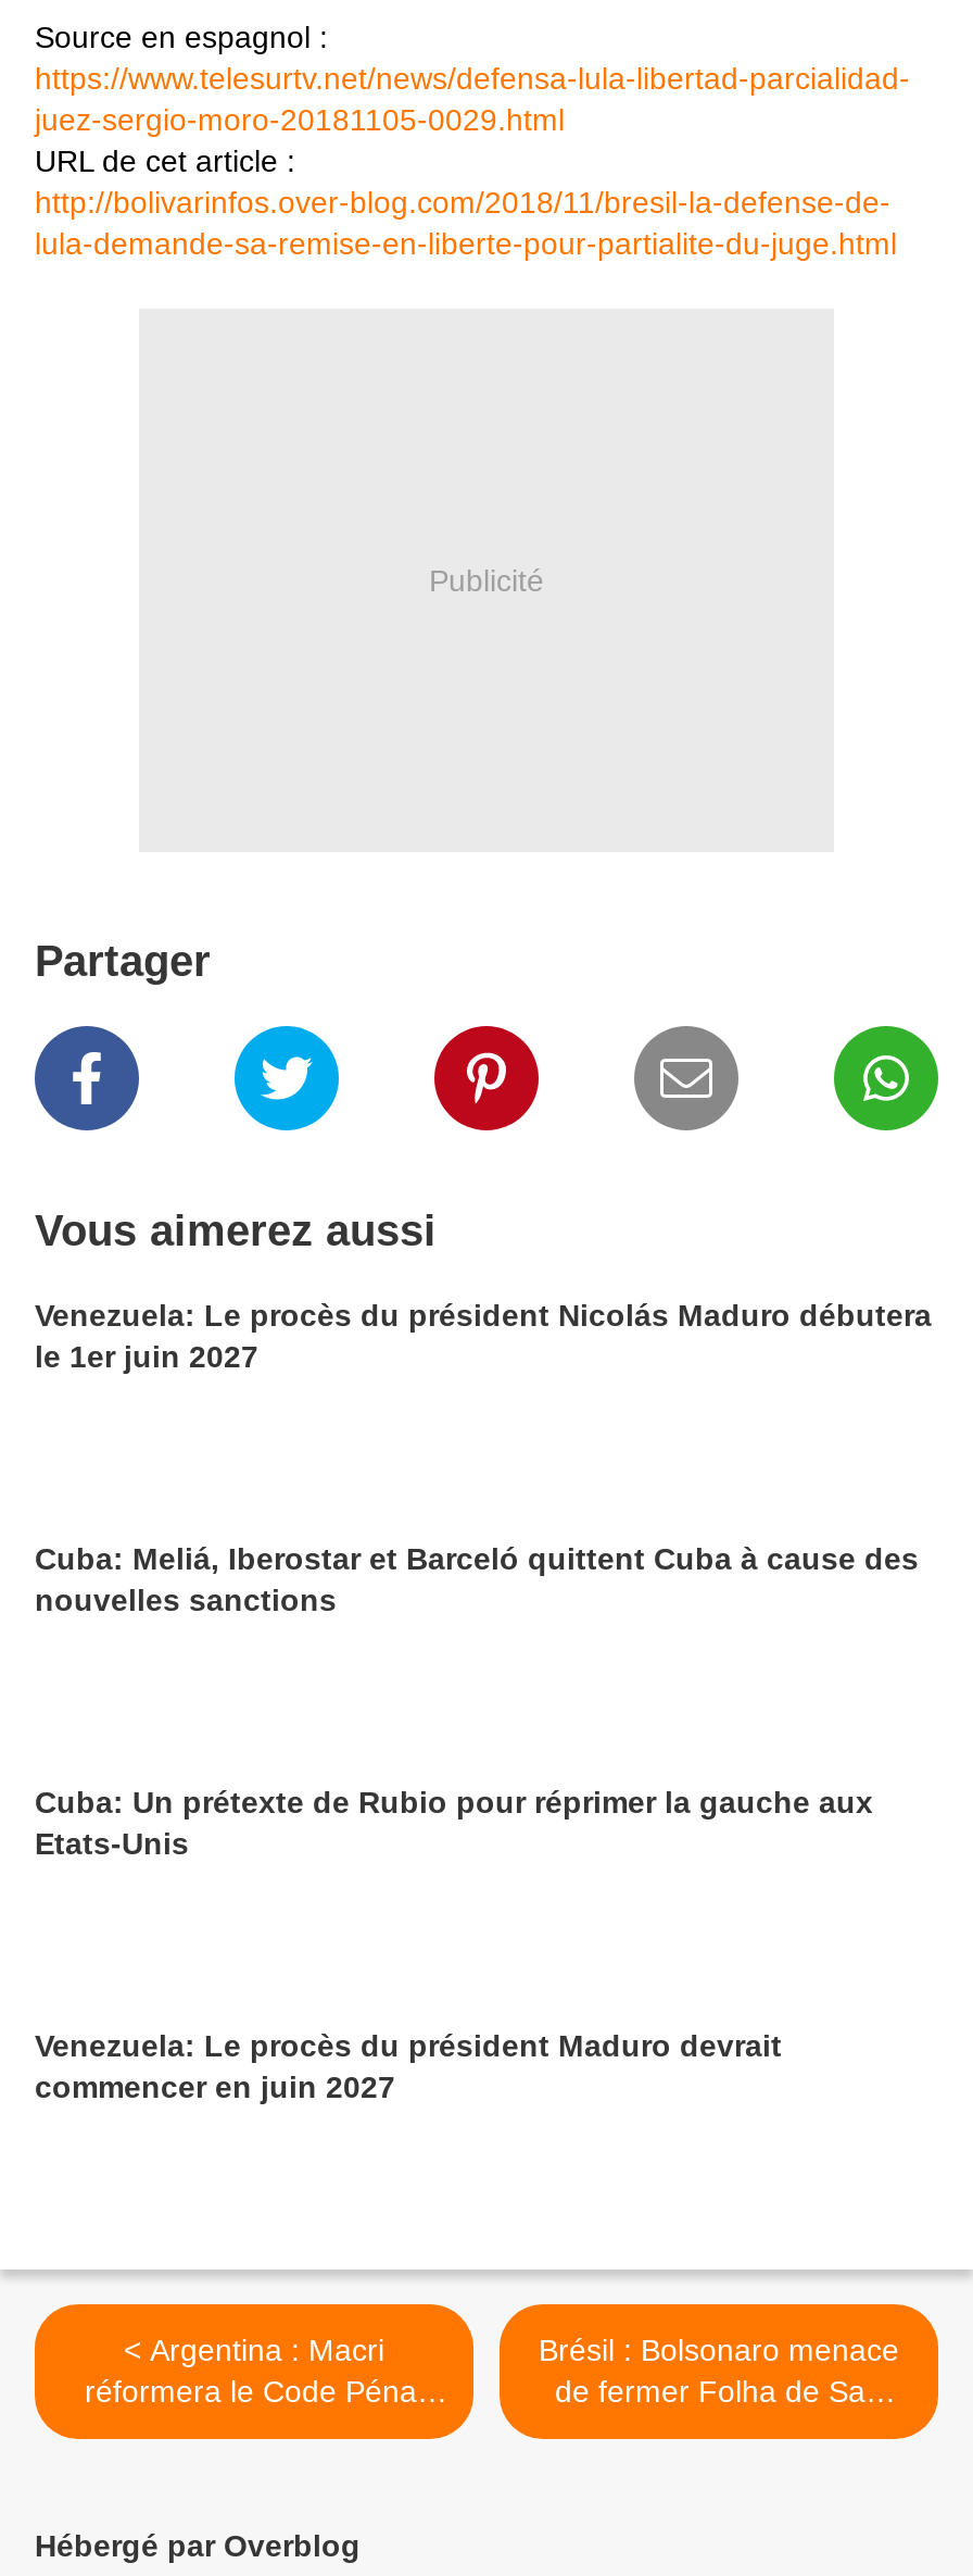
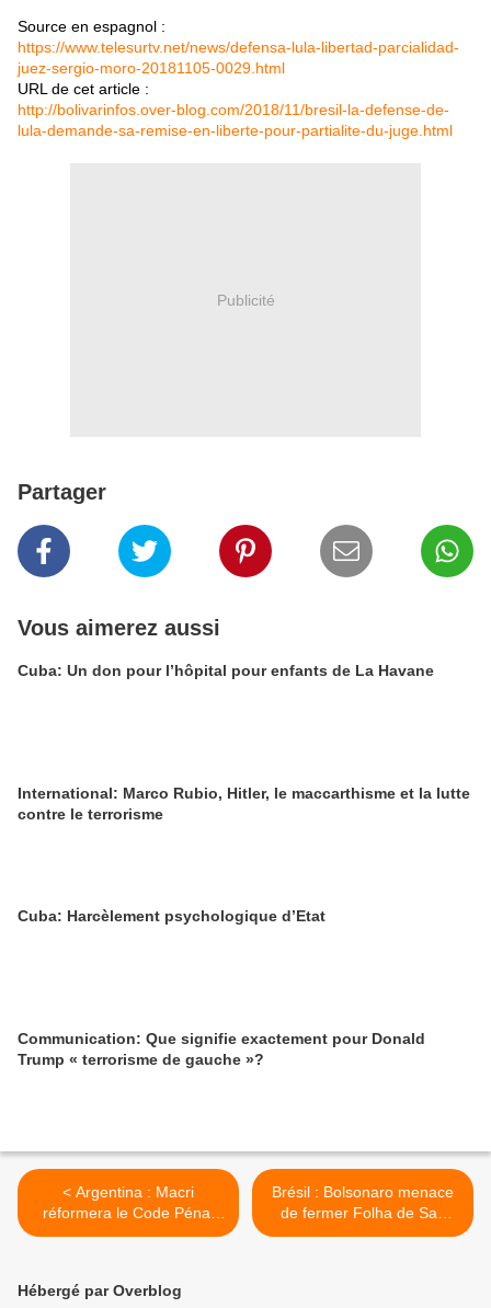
- Venezuela: Le procès du président Nicolás Maduro débutera
- le 1er juin 2027
+ Cuba: Un don pour l’hôpital pour enfants de La Havane

- Cuba: Meliá, Iberostar et Barceló quittent Cuba à cause des
- nouvelles sanctions
+ International: Marco Rubio, Hitler, le maccarthisme et la lutte
+ contre le terrorisme

- Cuba: Un prétexte de Rubio pour réprimer la gauche aux
- Etats-Unis
+ Cuba: Harcèlement psychologique d’Etat

- Venezuela: Le procès du président Maduro devrait
- commencer en juin 2027
+ Communication: Que signifie exactement pour Donald
+ Trump « terrorisme de gauche »?
